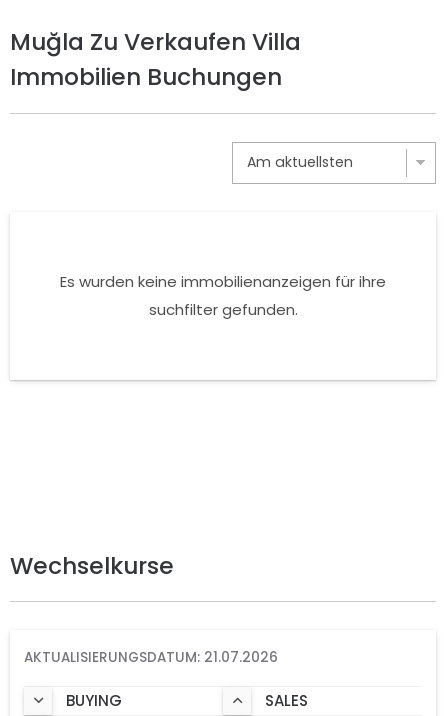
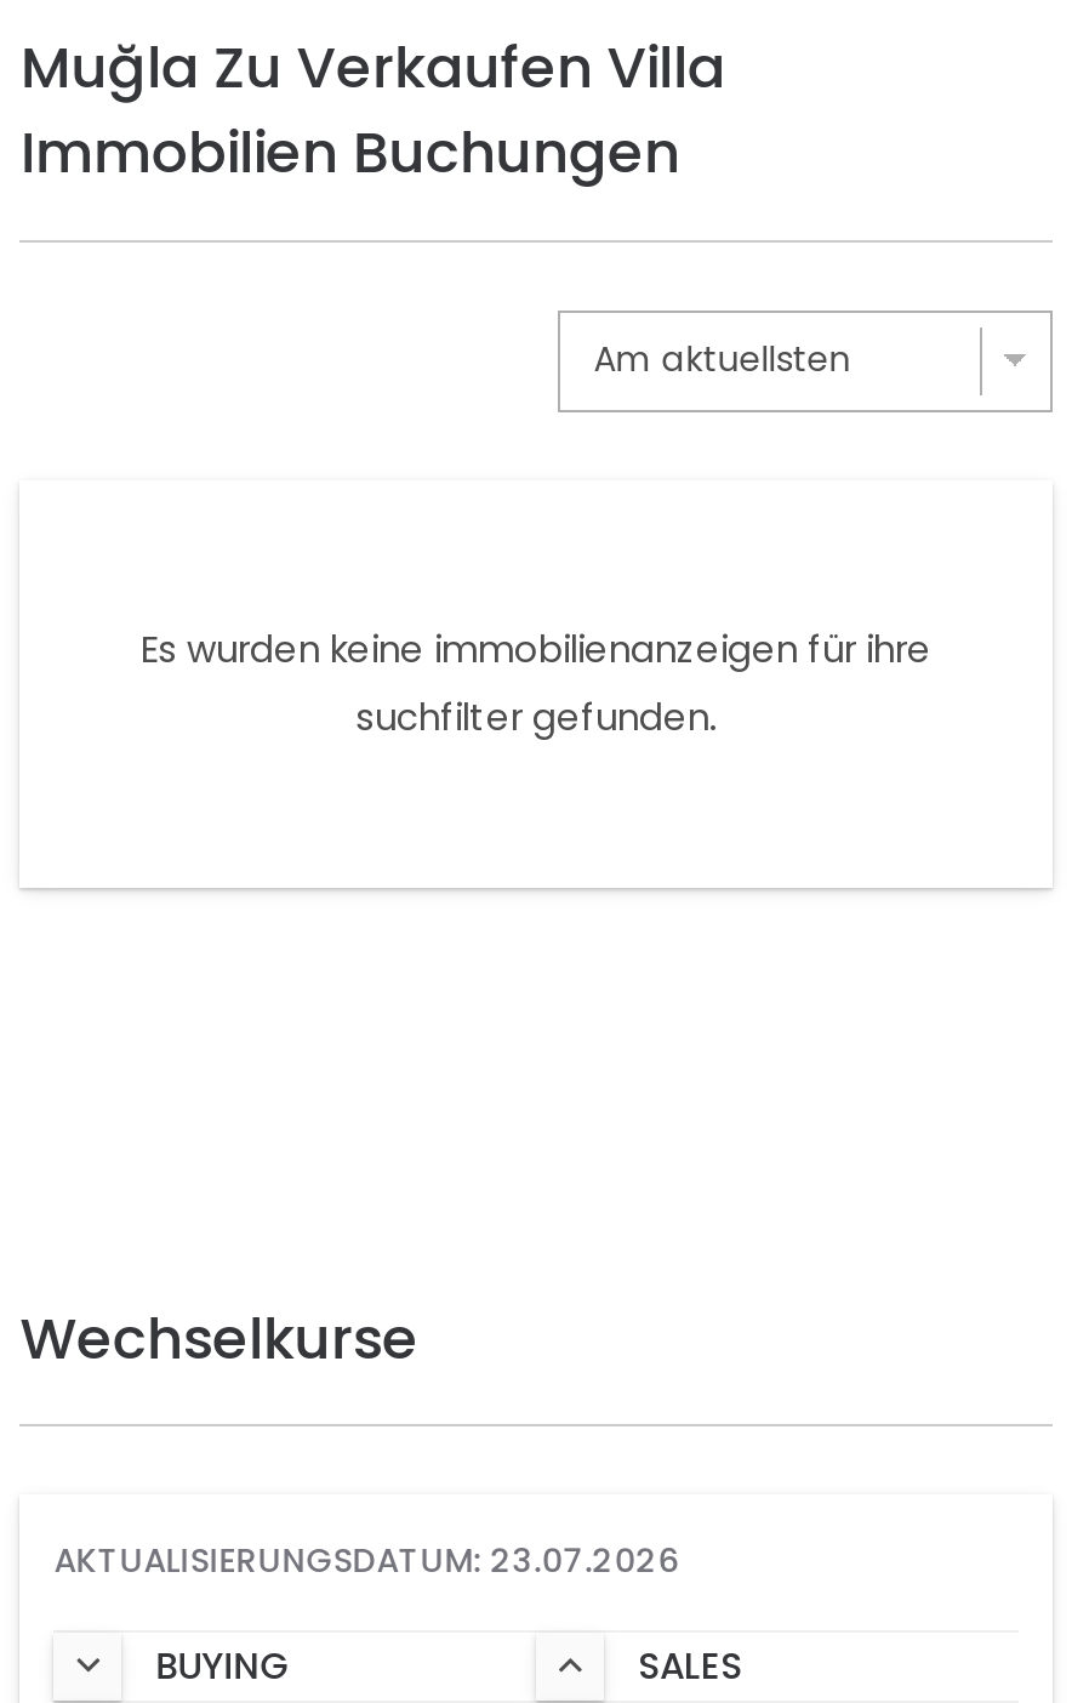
- AKTUALISIERUNGSDATUM: 21.07.2026
+ AKTUALISIERUNGSDATUM: 23.07.2026
